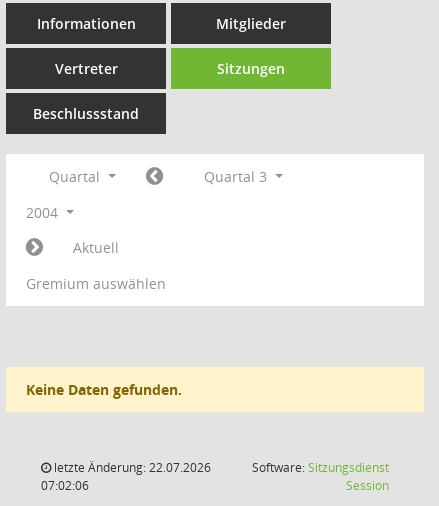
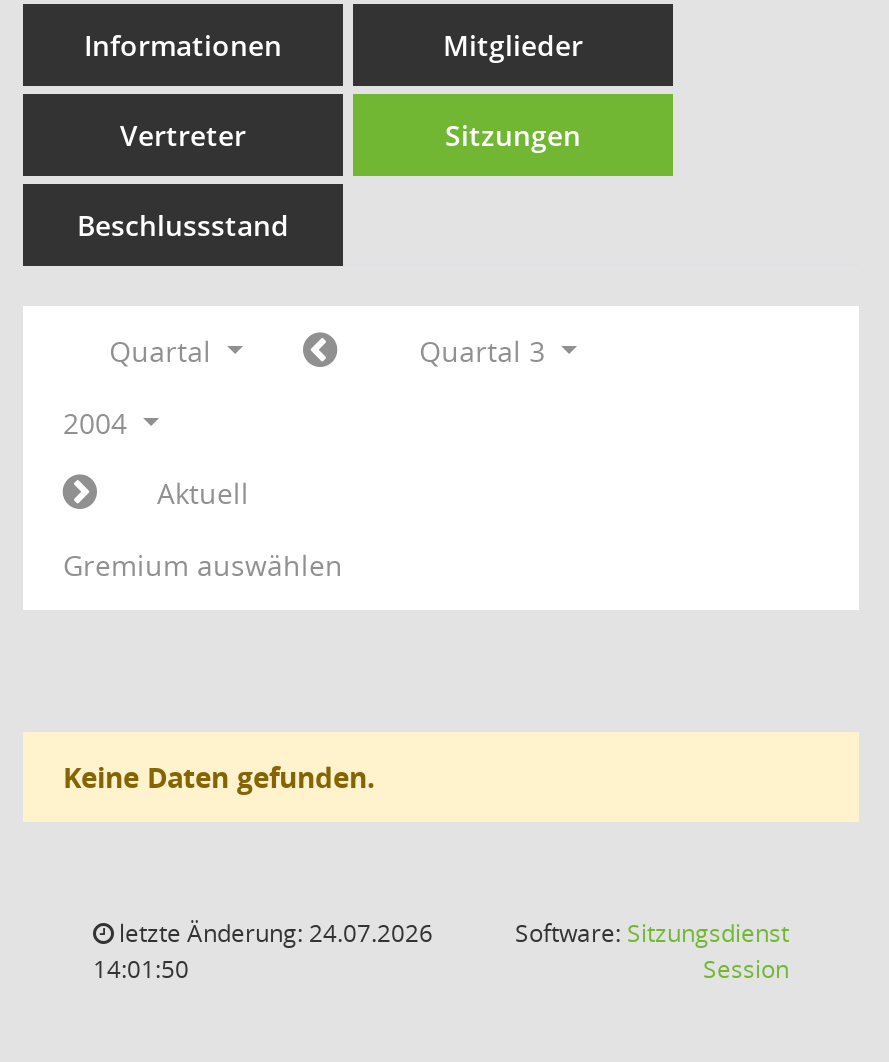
- letzte Änderung: 22.07.2026
+ letzte Änderung: 24.07.2026

- 07:02:06
+ 14:01:50
